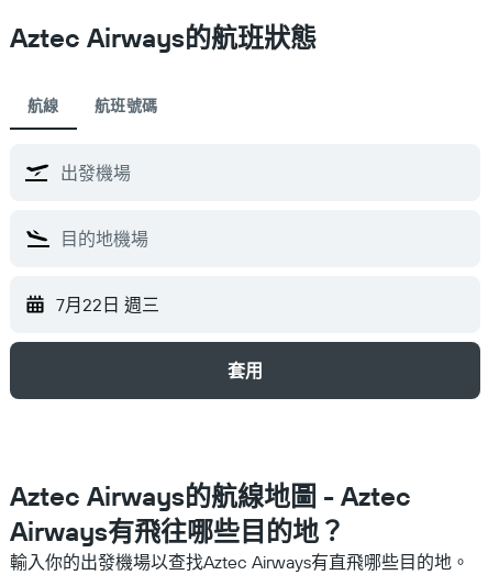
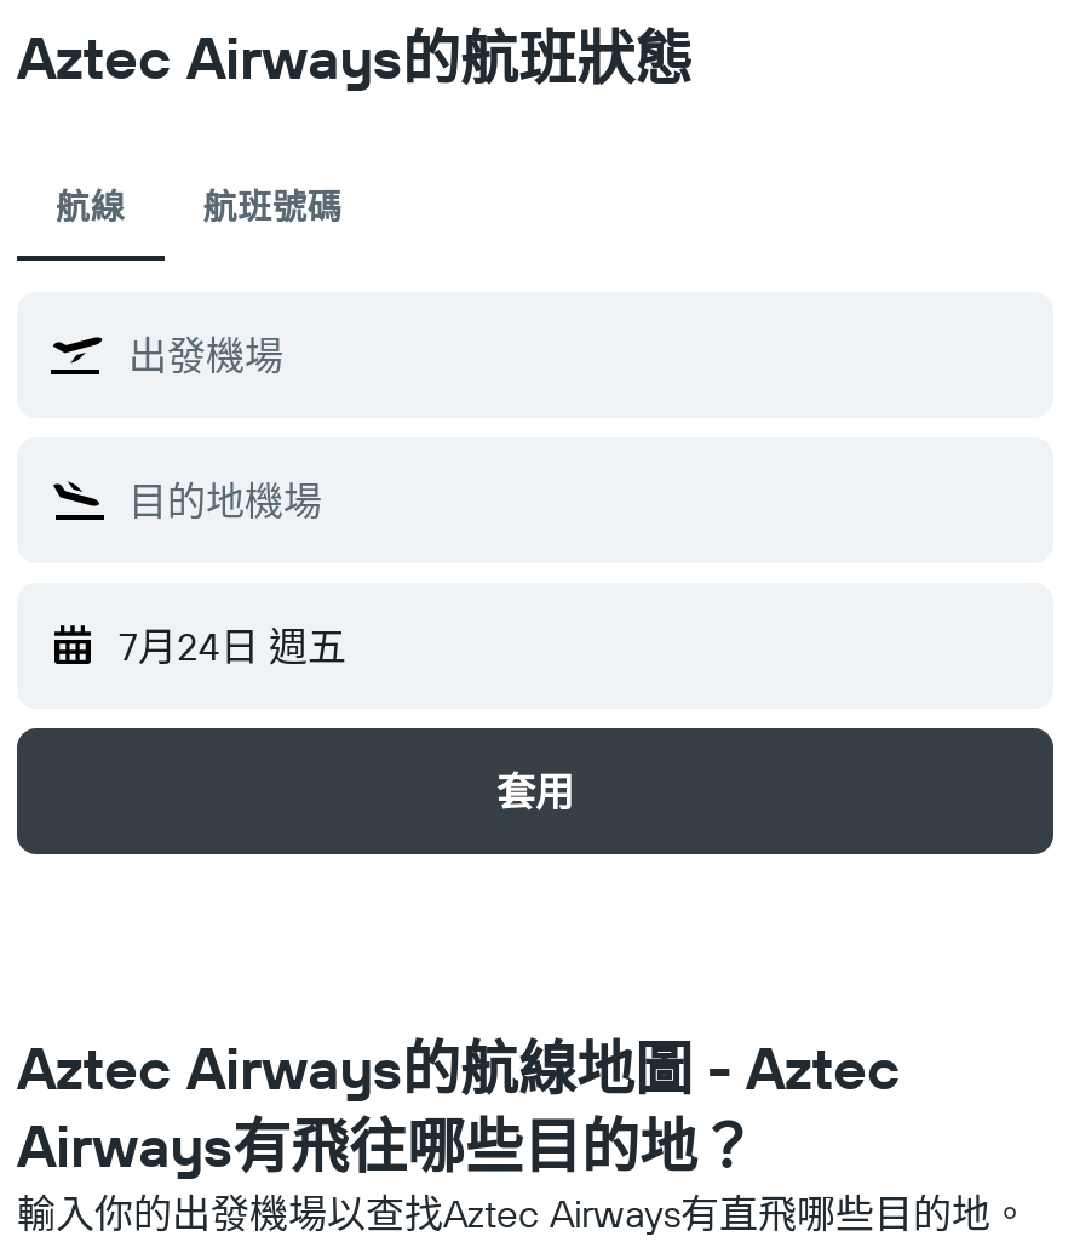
- 7月22日 週三
+ 7月24日 週五
